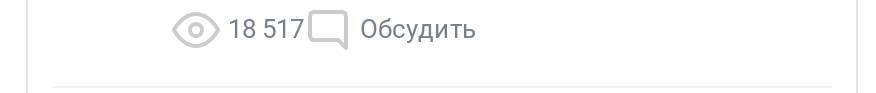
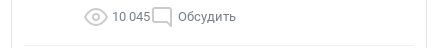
- 18 517 Обсудить
+ 10 045 Обсудить
